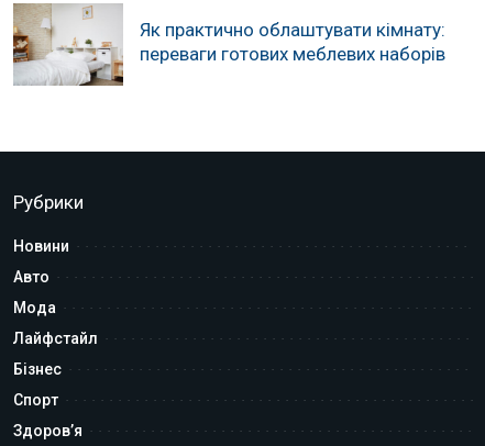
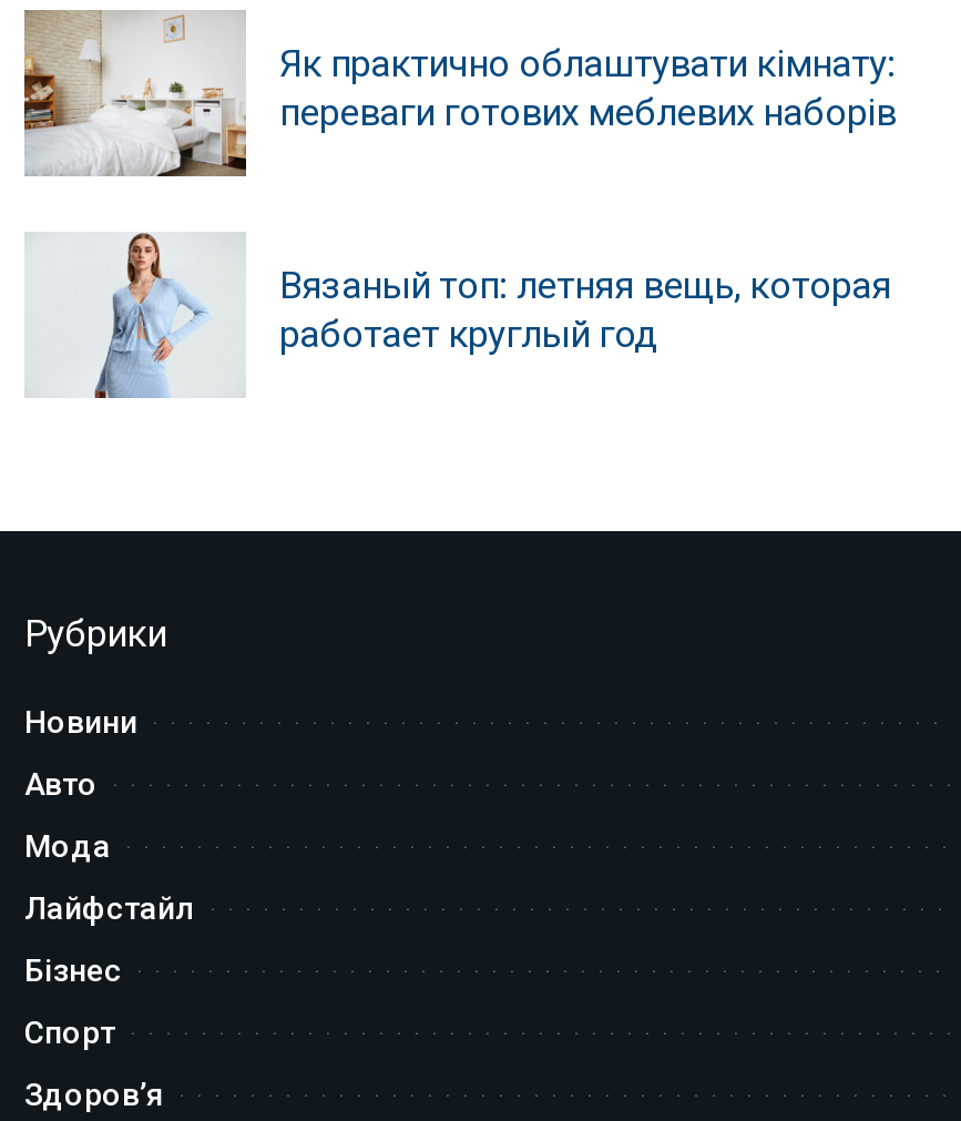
+ [image]
+ Вязаный топ: летняя вещь, которая
+ работает круглый год
